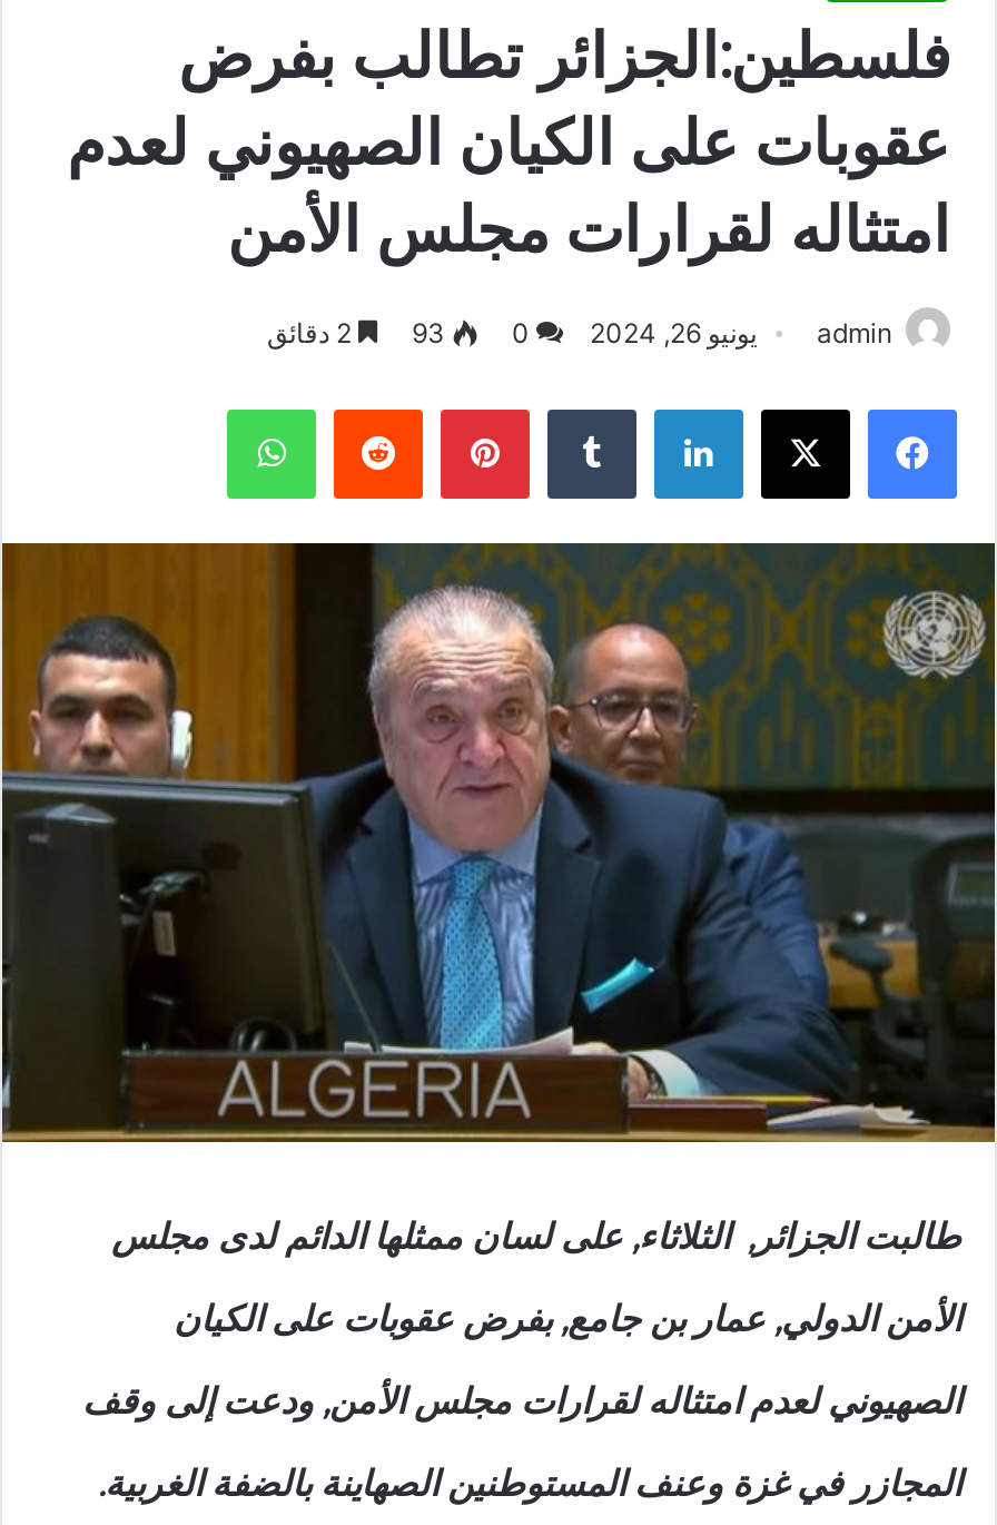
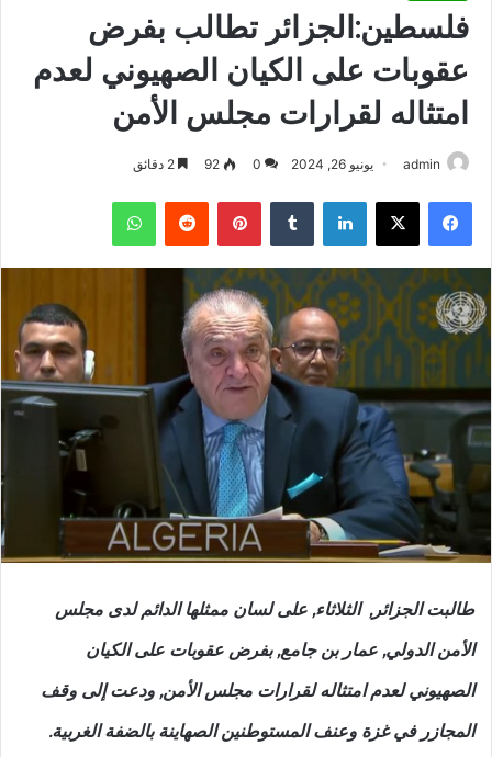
- 93
+ 92
